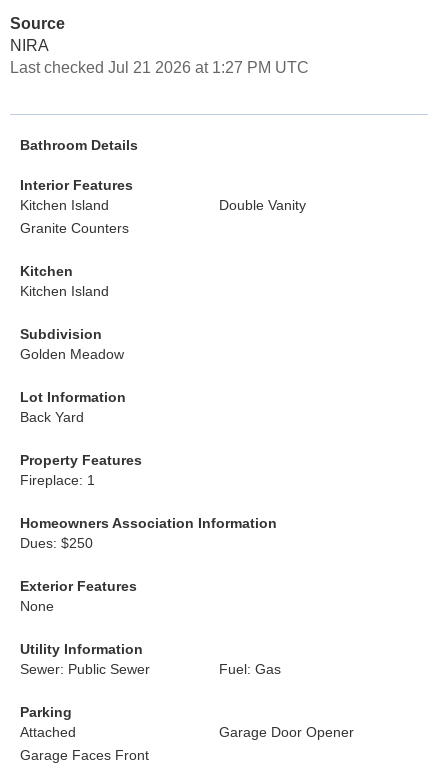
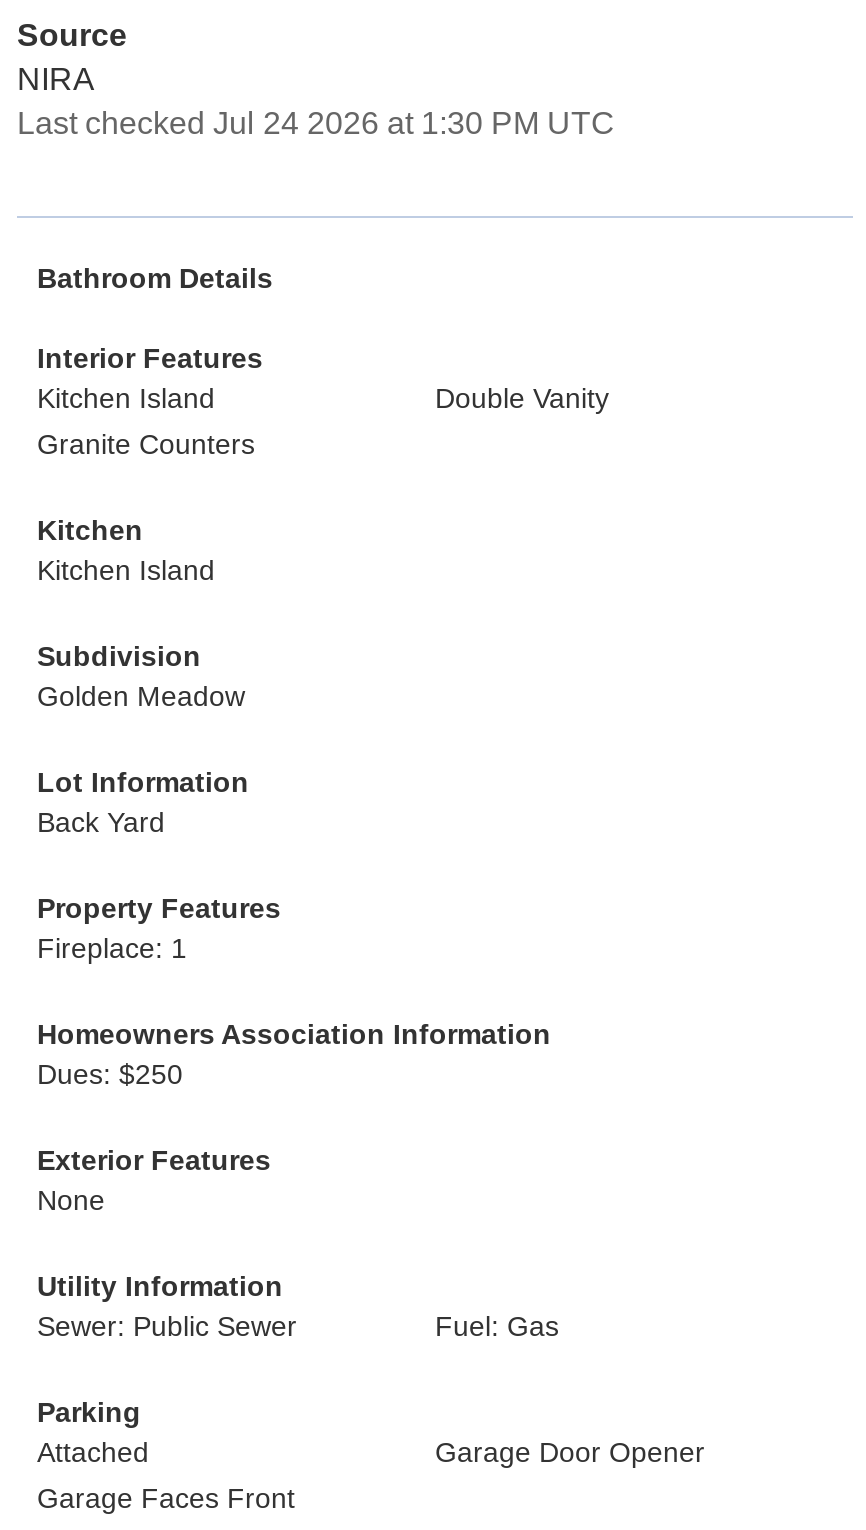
- Last checked Jul 21 2026 at 1:27 PM UTC
+ Last checked Jul 24 2026 at 1:30 PM UTC
